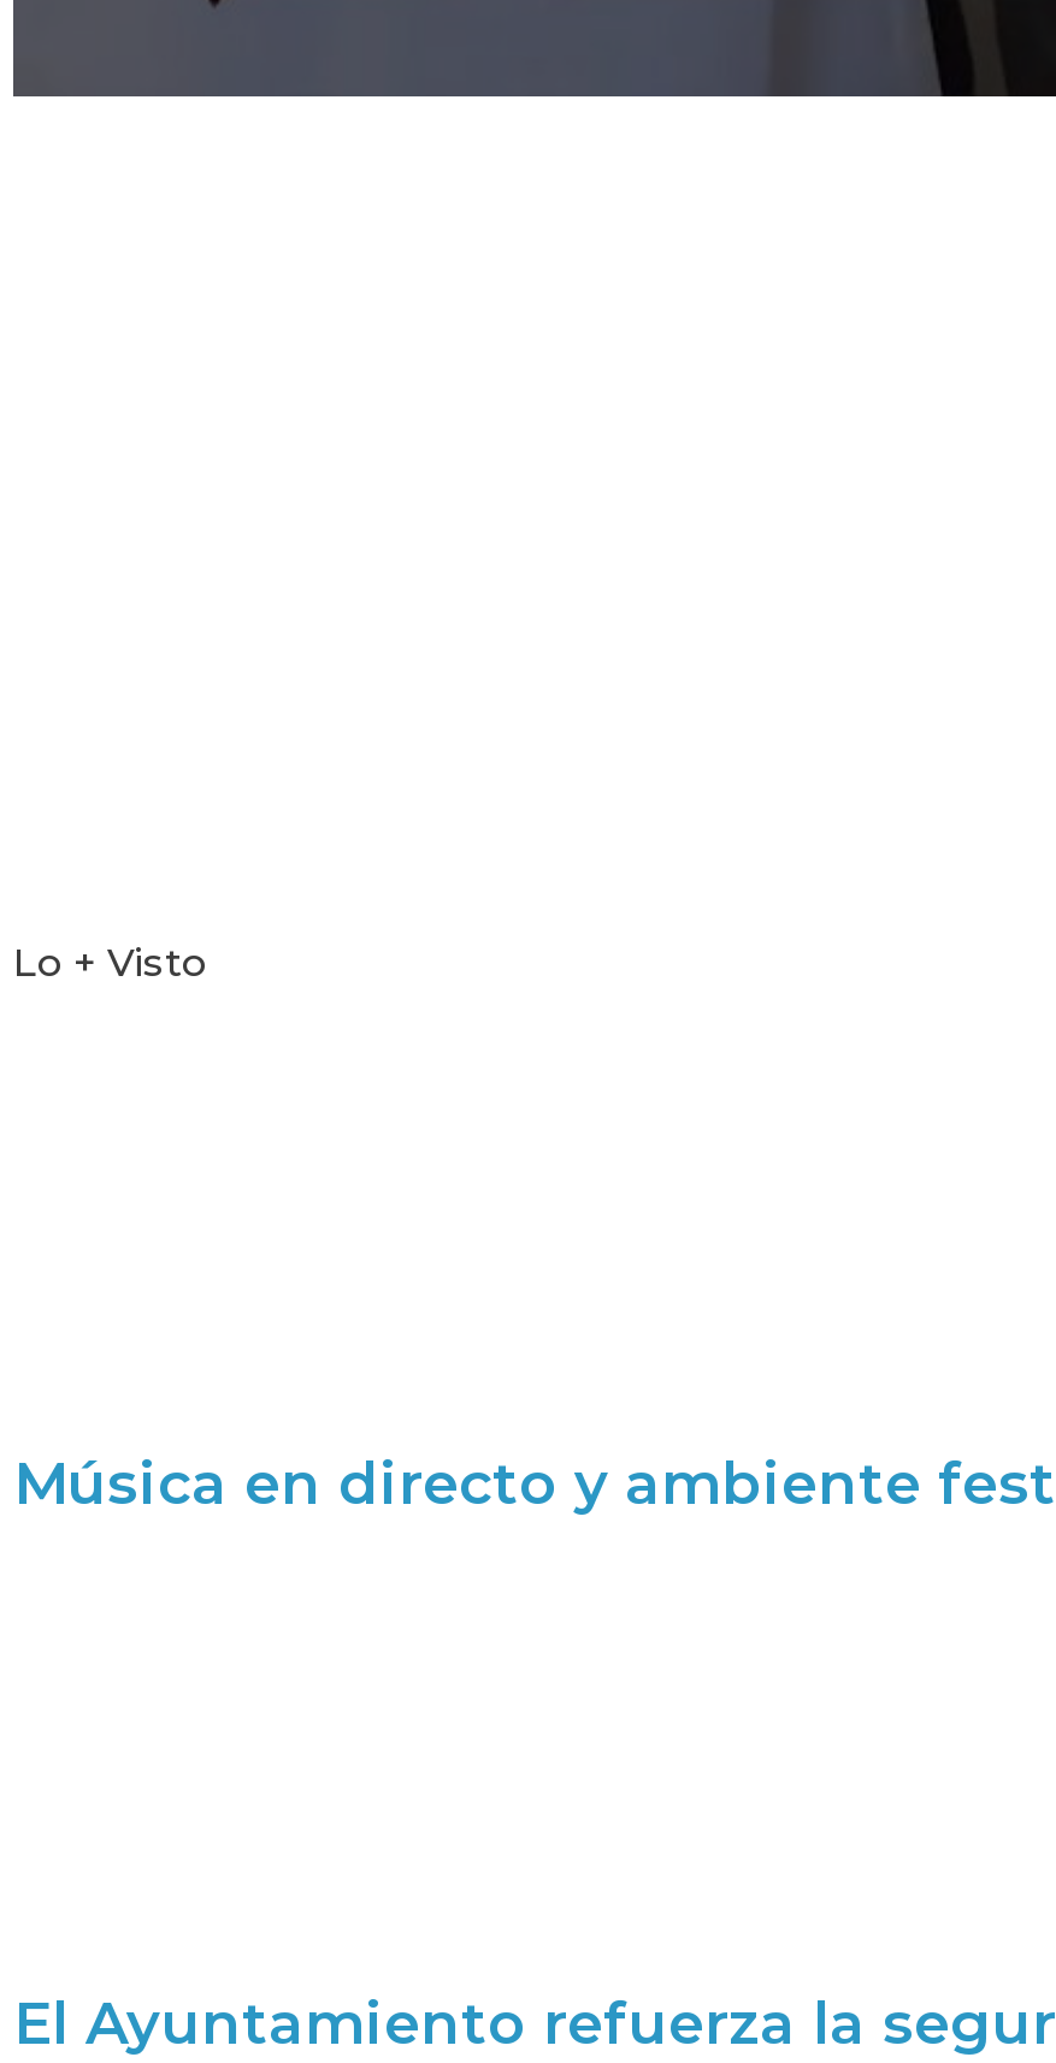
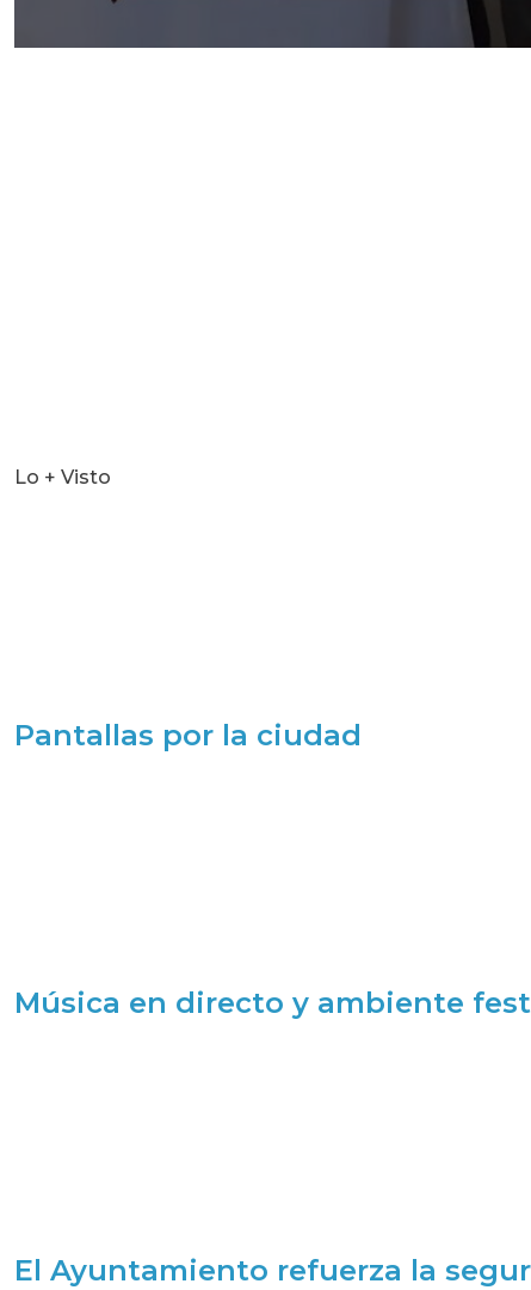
+ Pantallas por la ciudad
